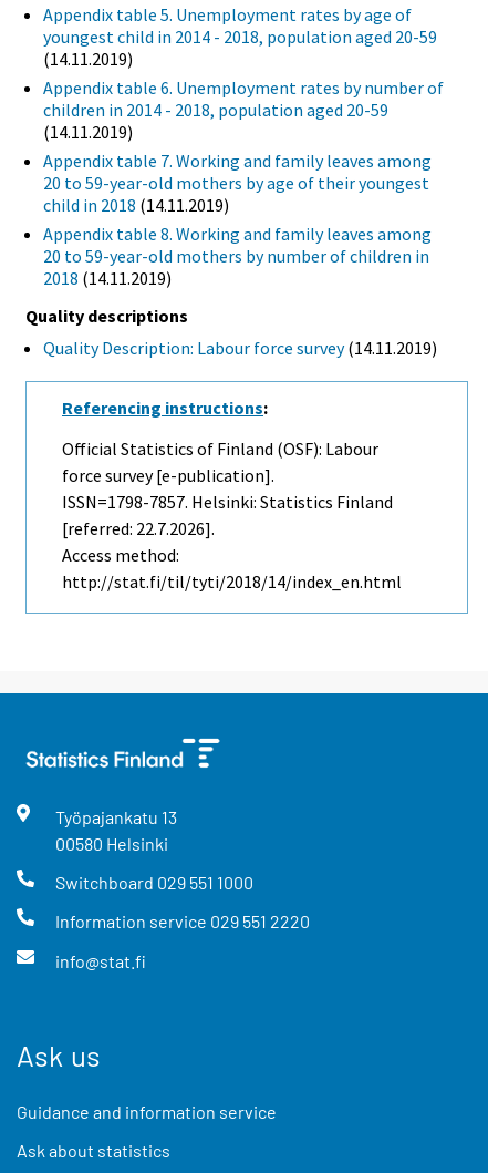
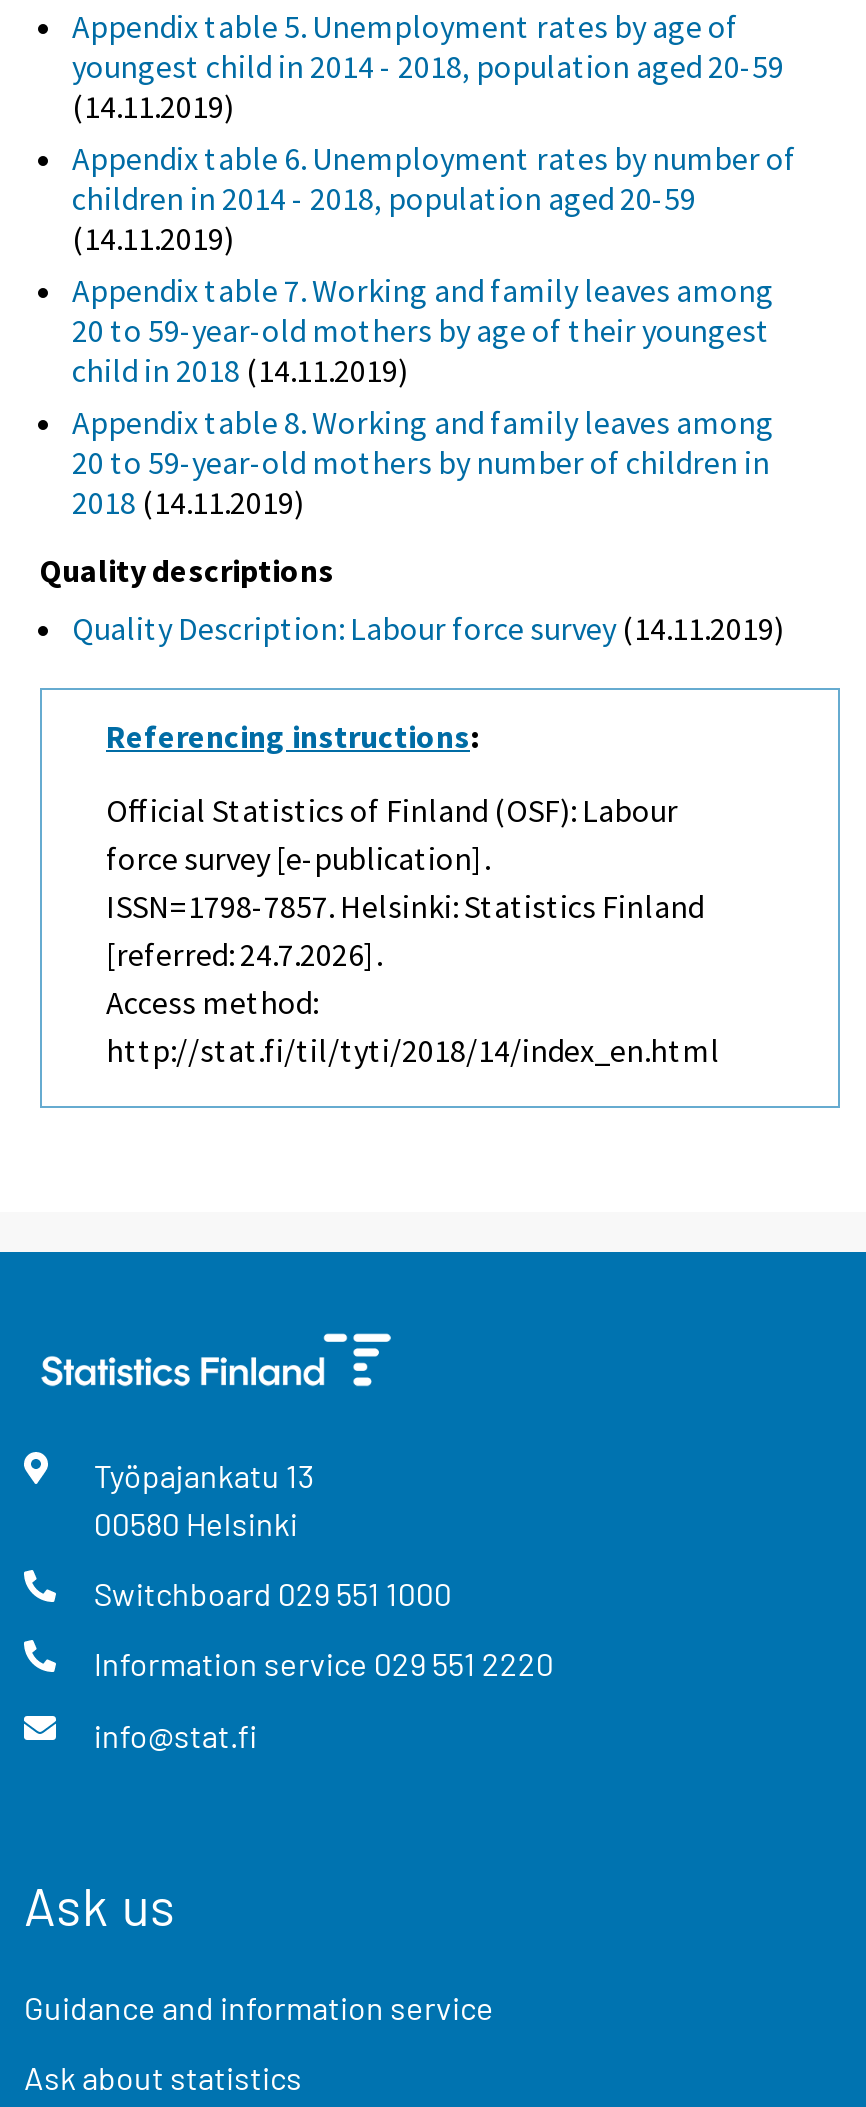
- [referred: 22.7.2026].
+ [referred: 24.7.2026].
